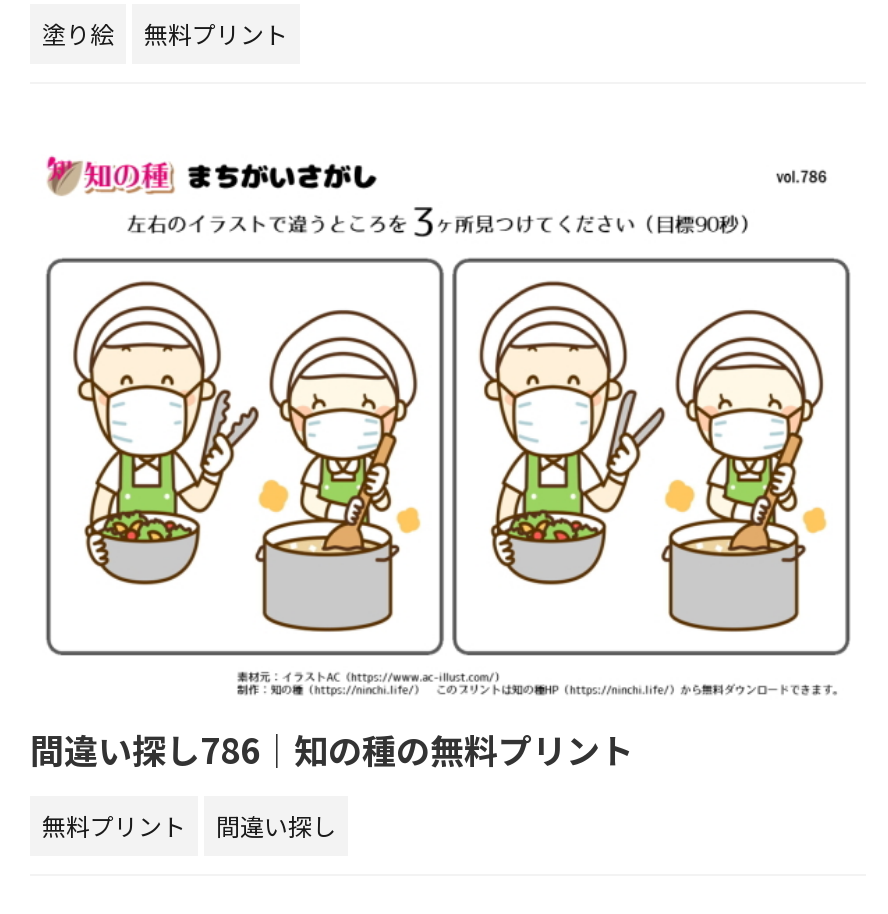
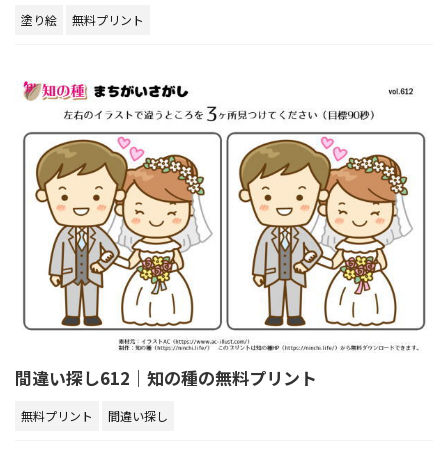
- [image]
- 間違い探し786｜知の種の無料プリント
+ [image]
+ 間違い探し612｜知の種の無料プリント

- [image]
+ [image]
